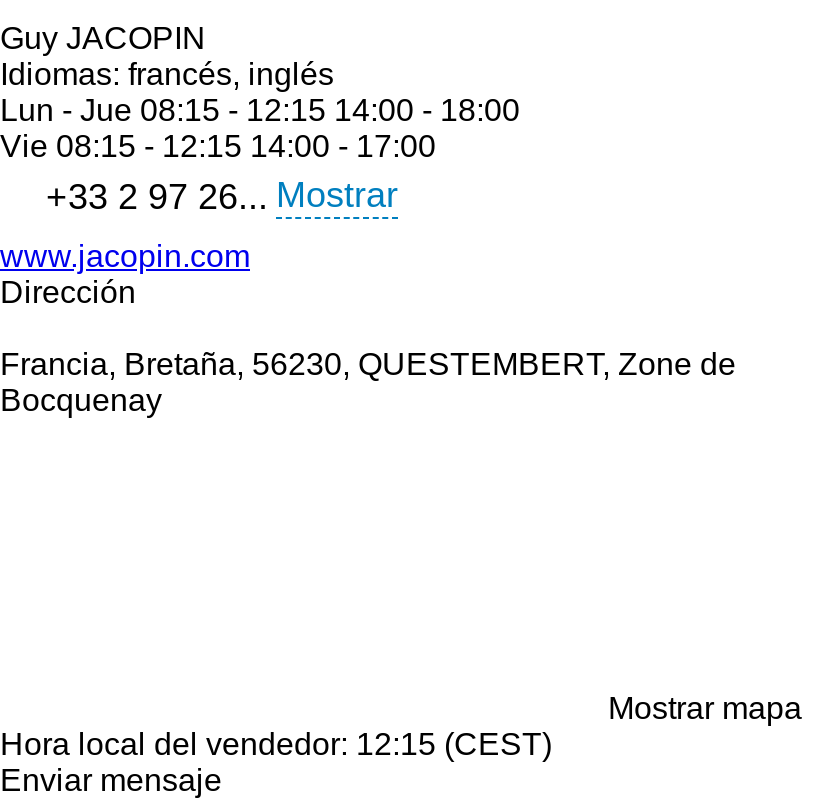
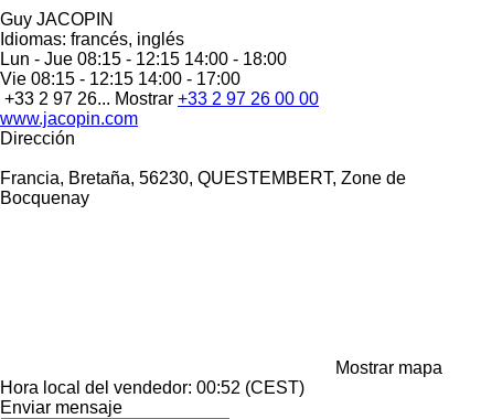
- +33 2 97 26... Mostrar
+ +33 2 97 26... Mostrar +33 2 97 26 00 00

- Hora local del vendedor: 12:15 (CEST)
+ Hora local del vendedor: 00:52 (CEST)
